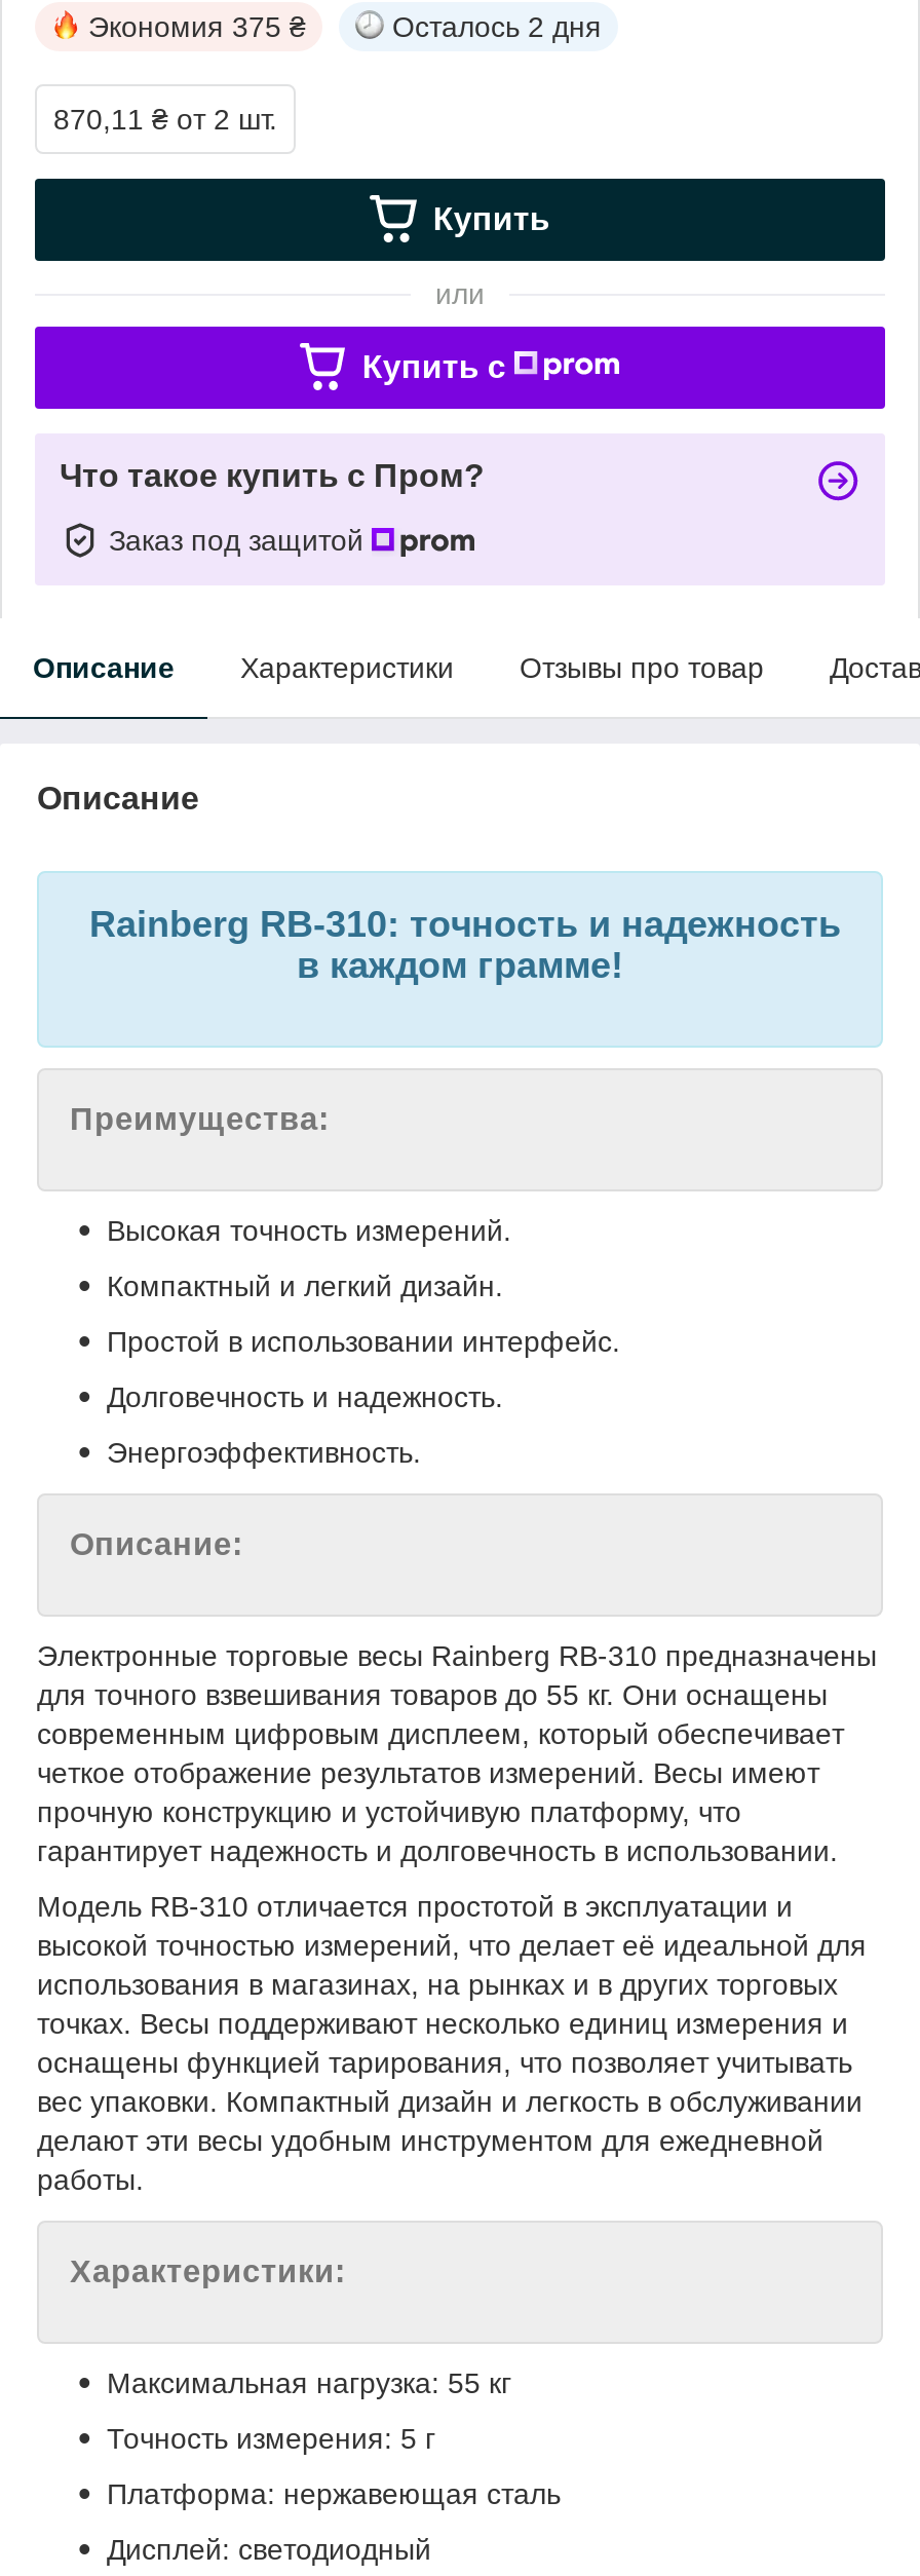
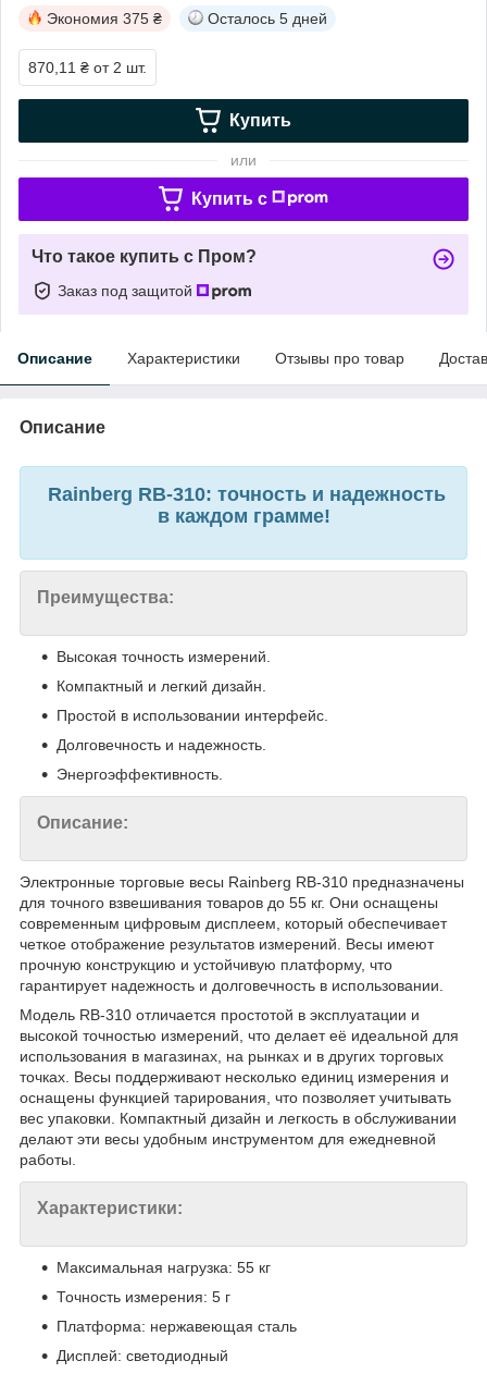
- Осталось 2 дня
+ Осталось 5 дней
